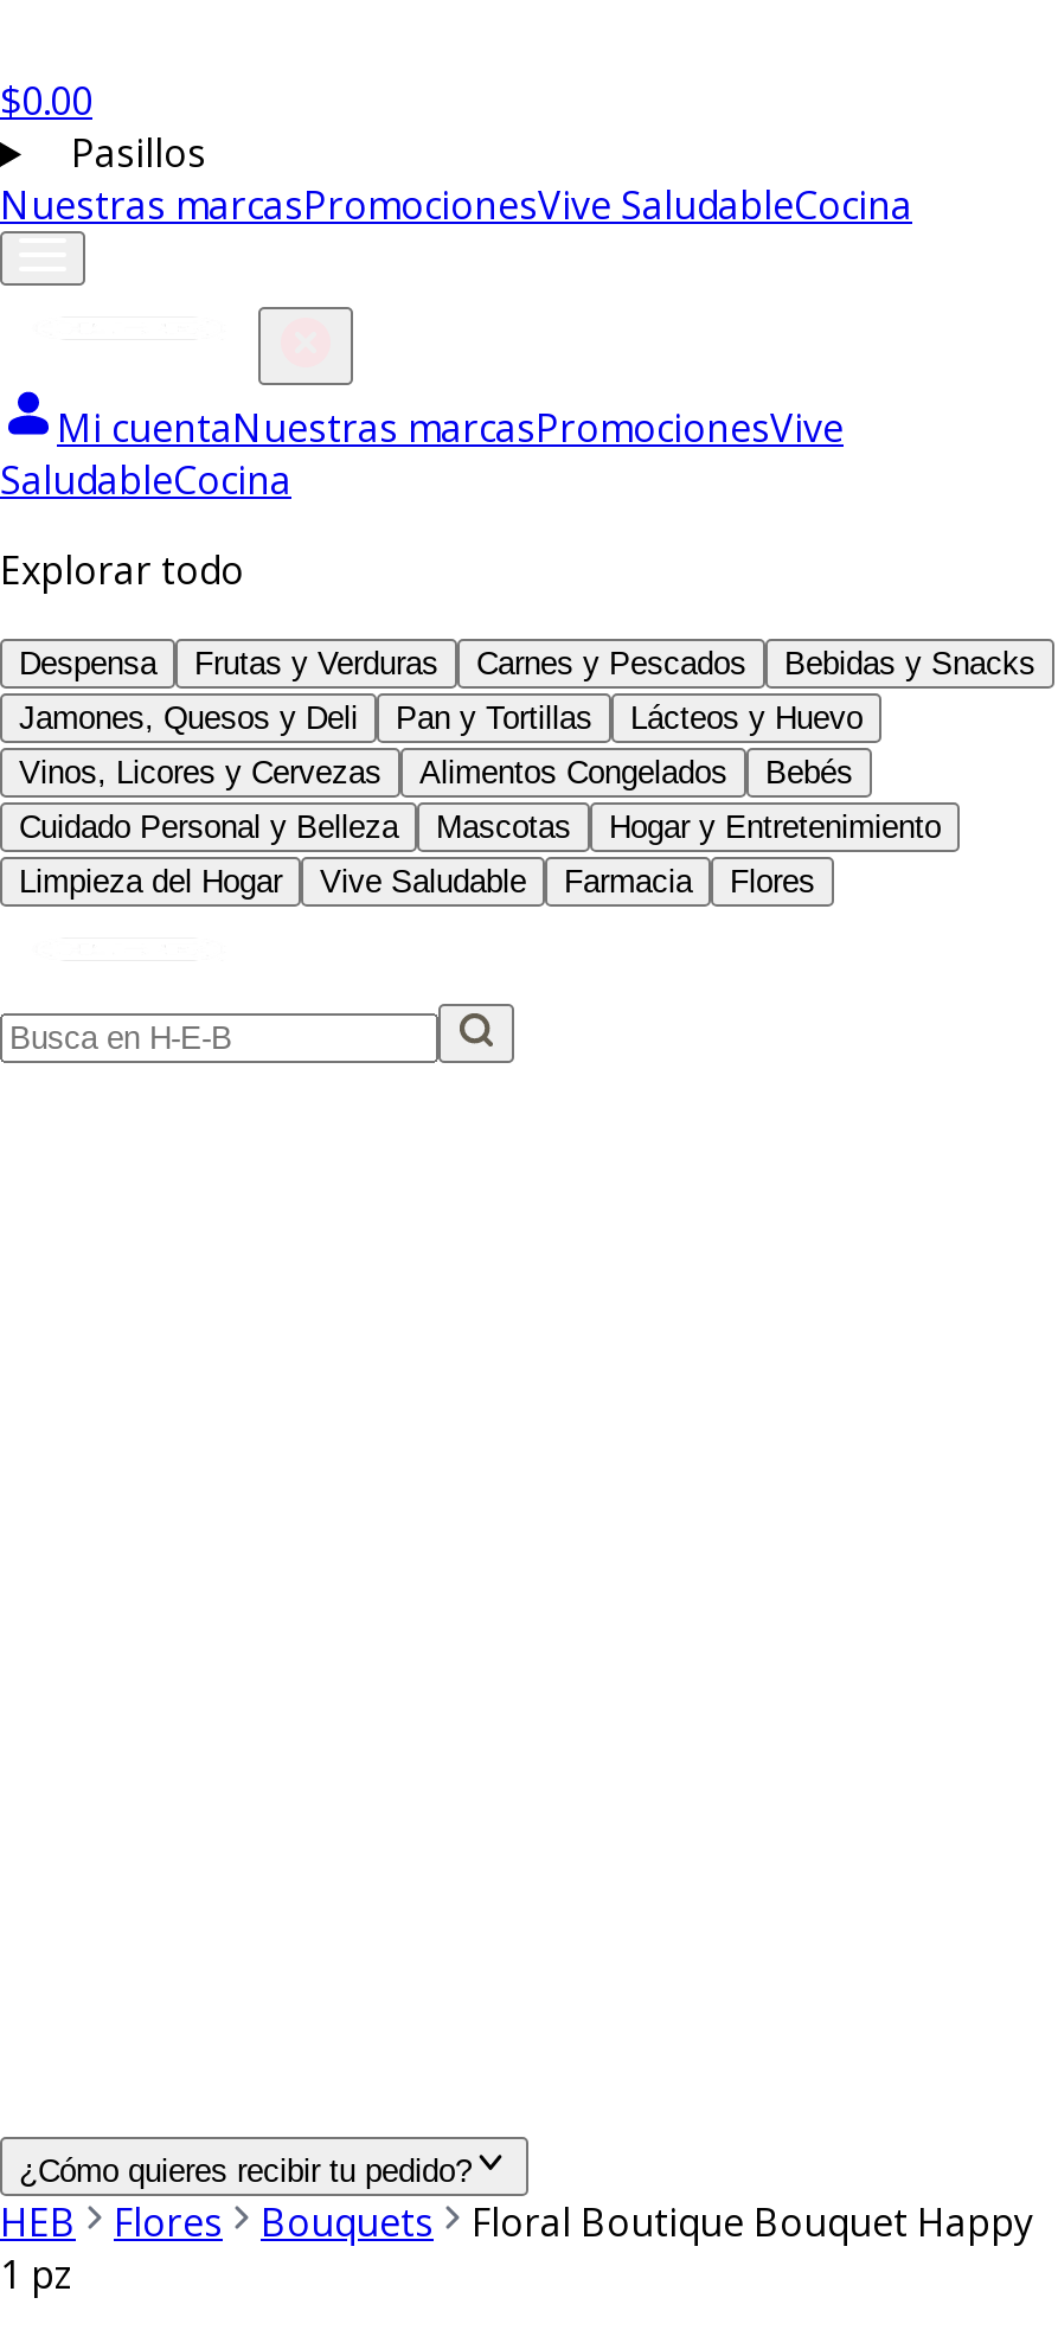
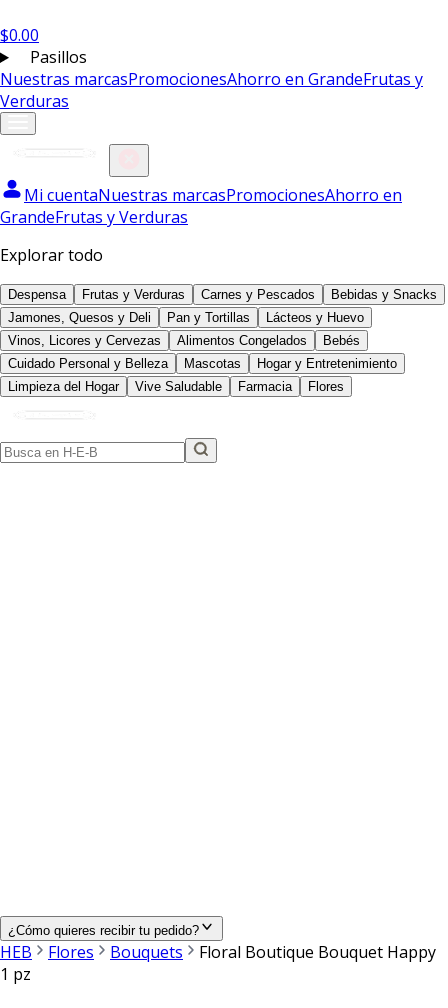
- Nuestras marcasPromocionesVive SaludableCocina
+ Nuestras marcasPromocionesAhorro en GrandeFrutas y
+ Verduras

- Mi cuentaNuestras marcasPromocionesVive
- SaludableCocina
+ Mi cuentaNuestras marcasPromocionesAhorro en
+ GrandeFrutas y Verduras
